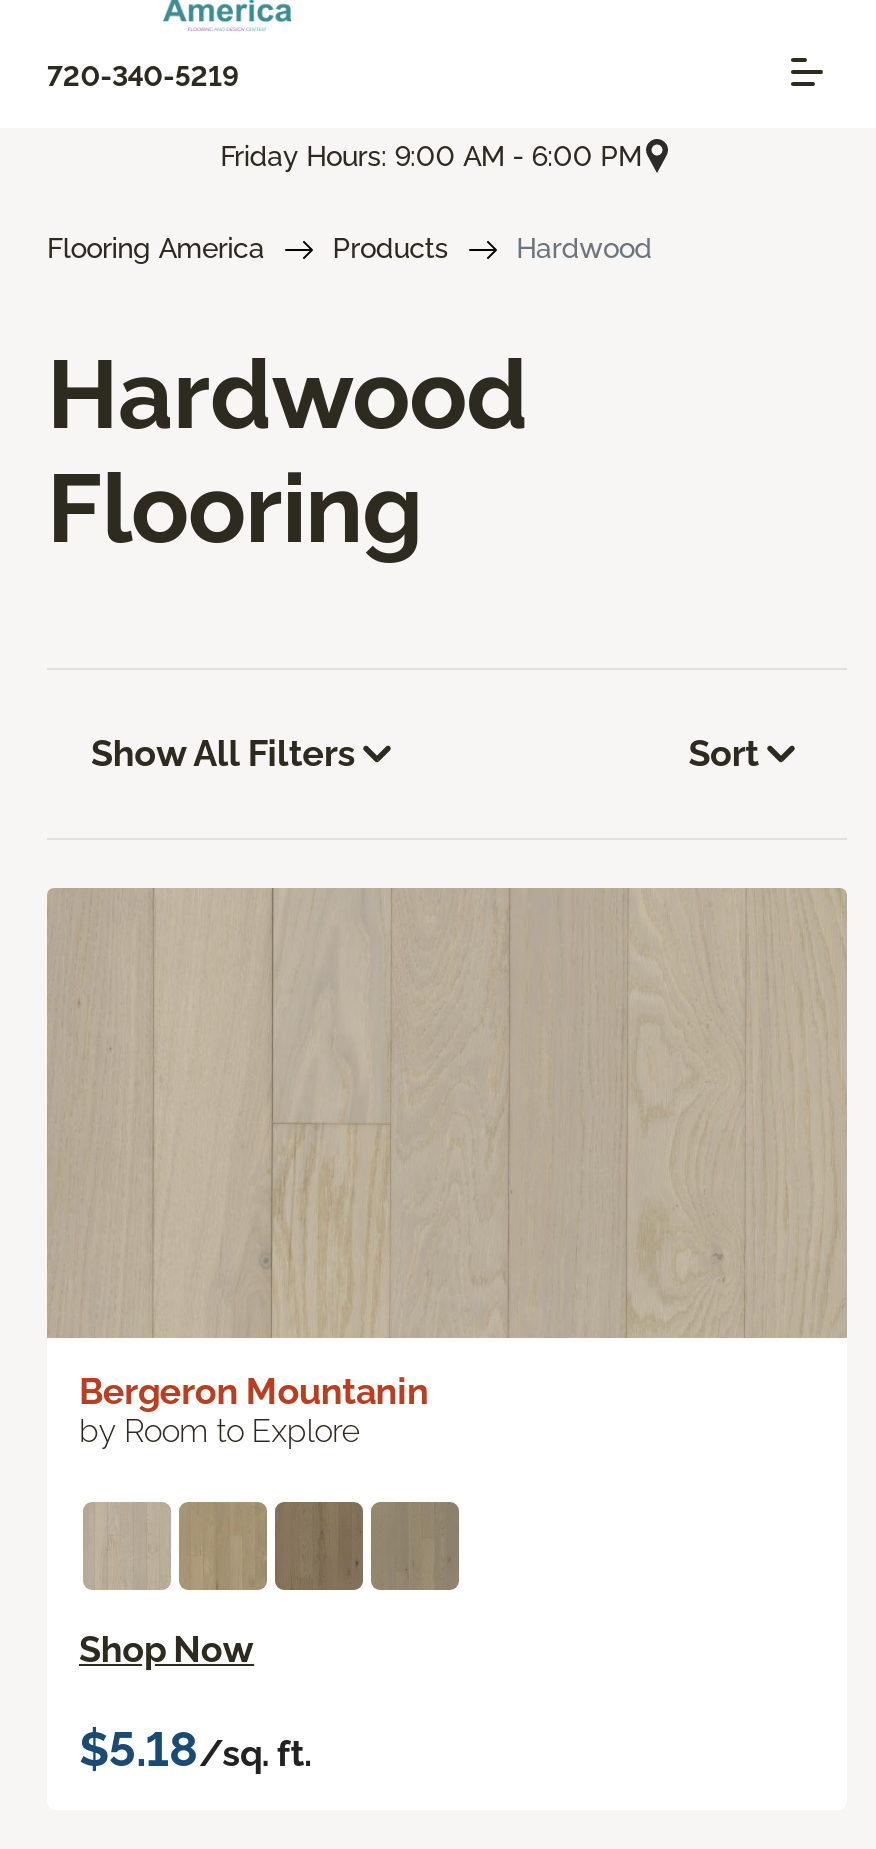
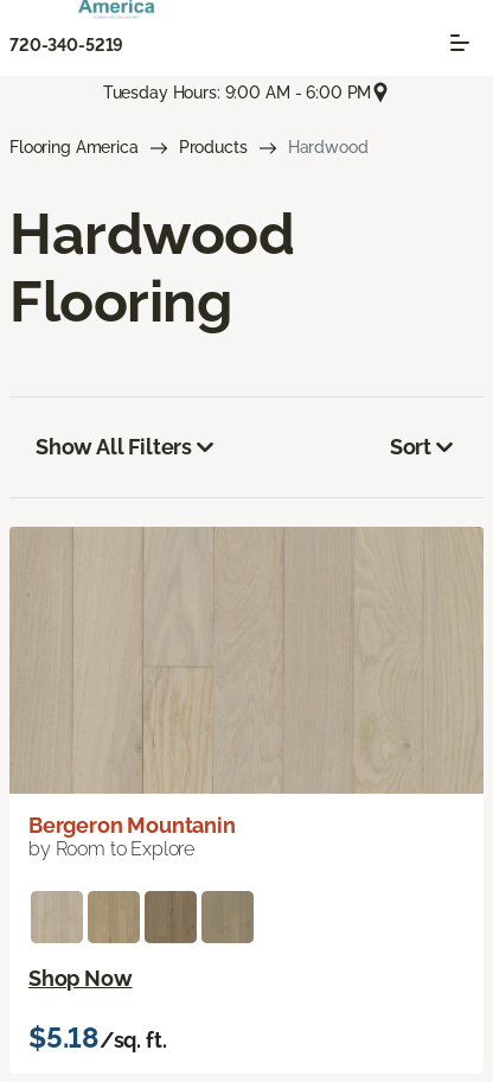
- Friday Hours: 9:00 AM - 6:00 PM
+ Tuesday Hours: 9:00 AM - 6:00 PM
